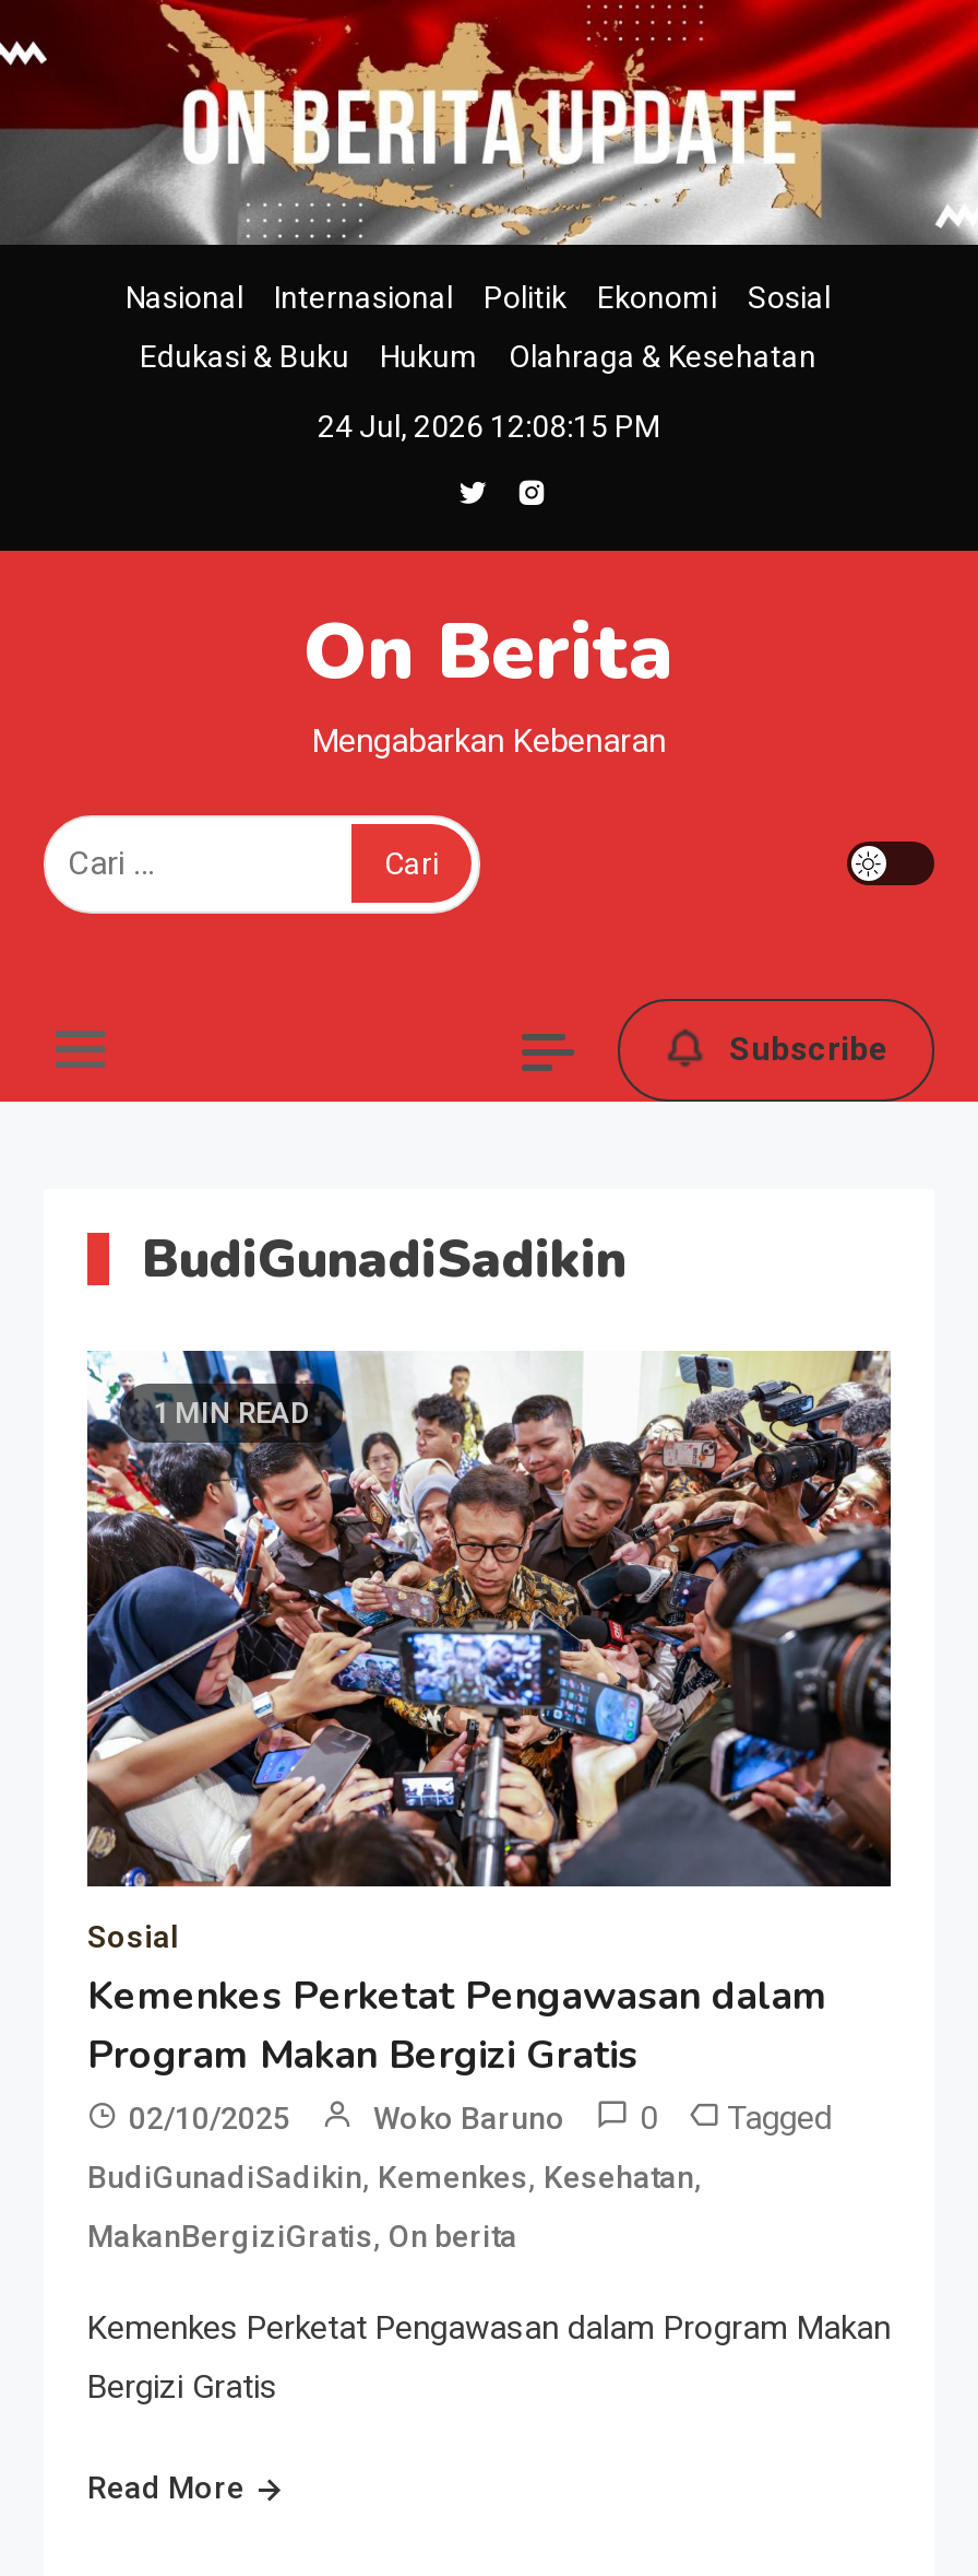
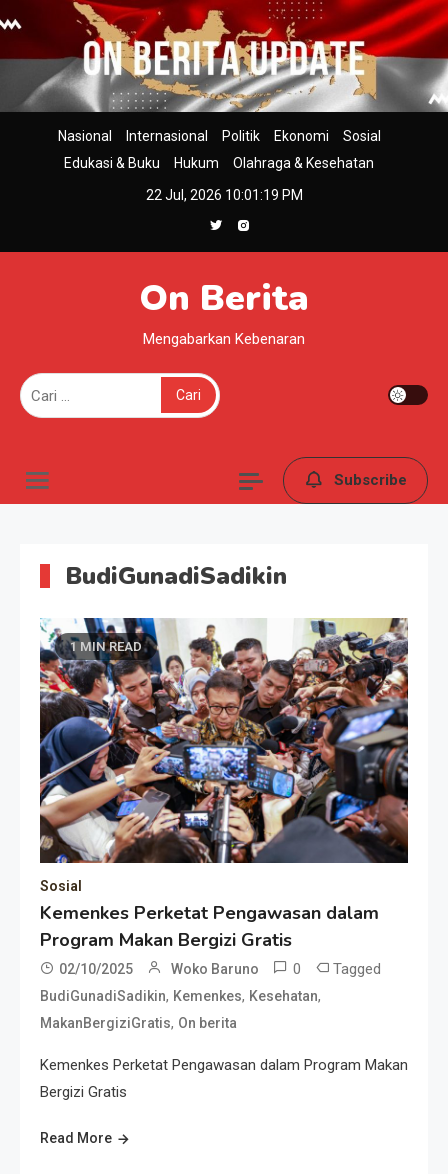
- 24 Jul, 2026 12:08:15 PM
+ 22 Jul, 2026 10:01:19 PM
